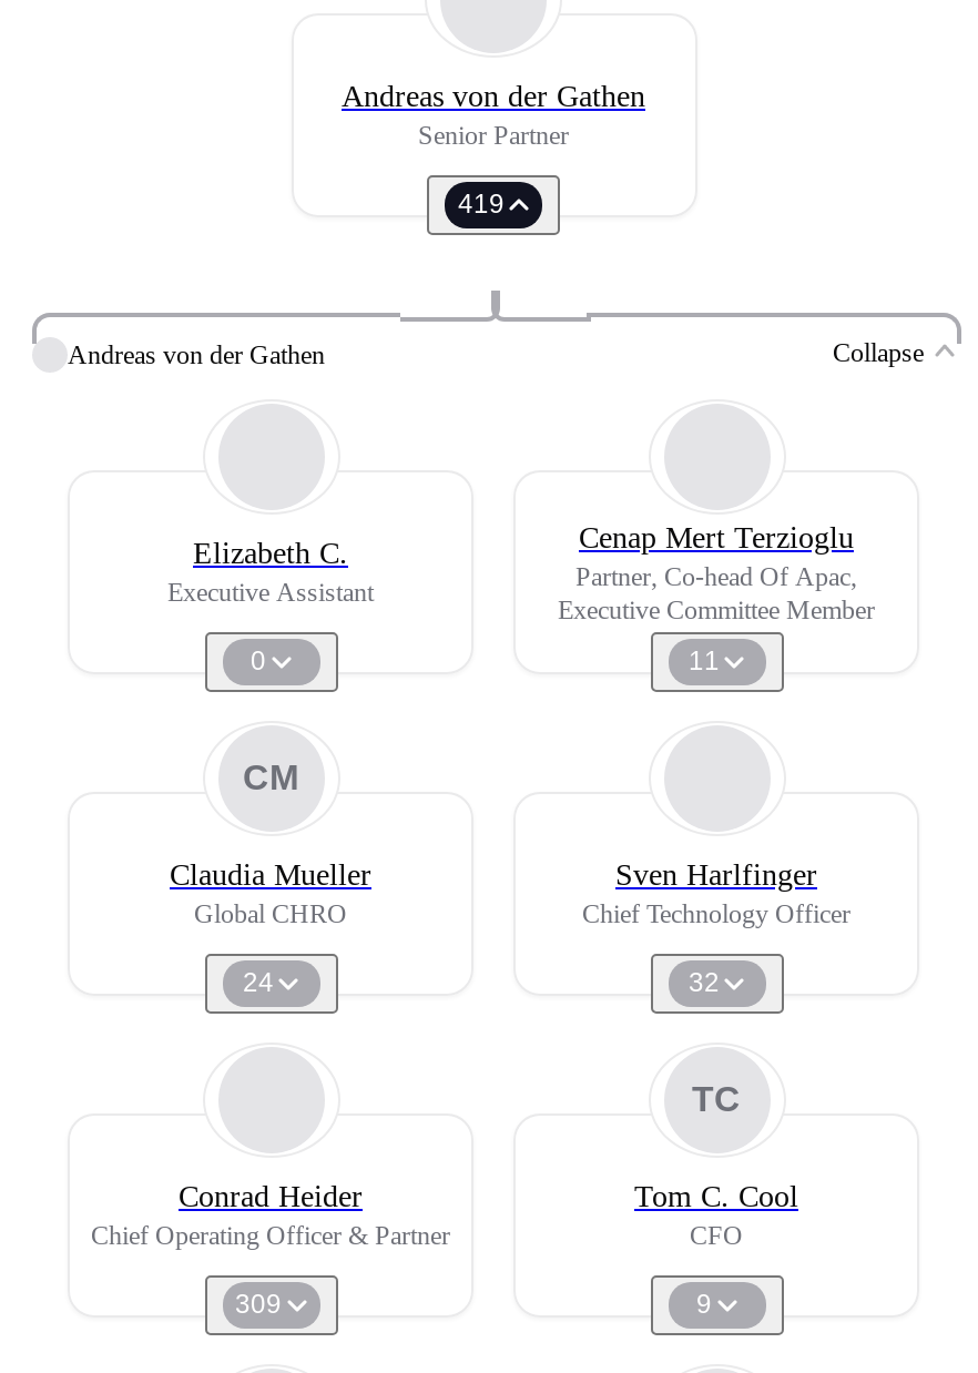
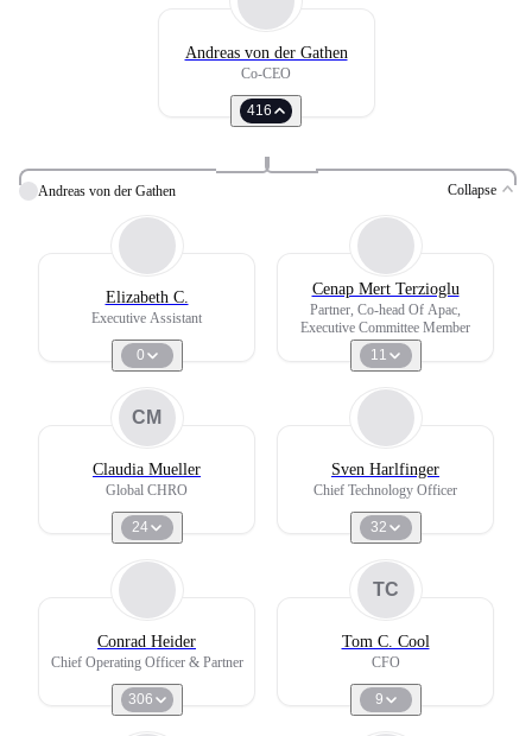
- Senior Partner
+ Co-CEO

- 419
+ 416

- 309
+ 306
